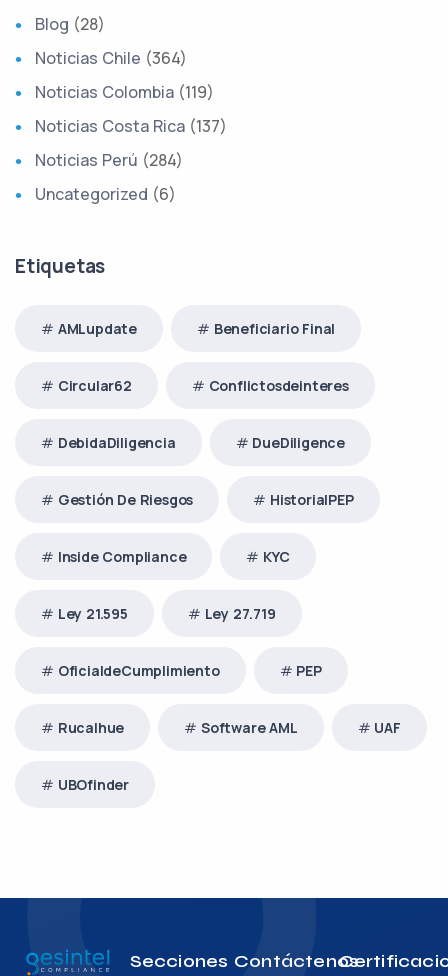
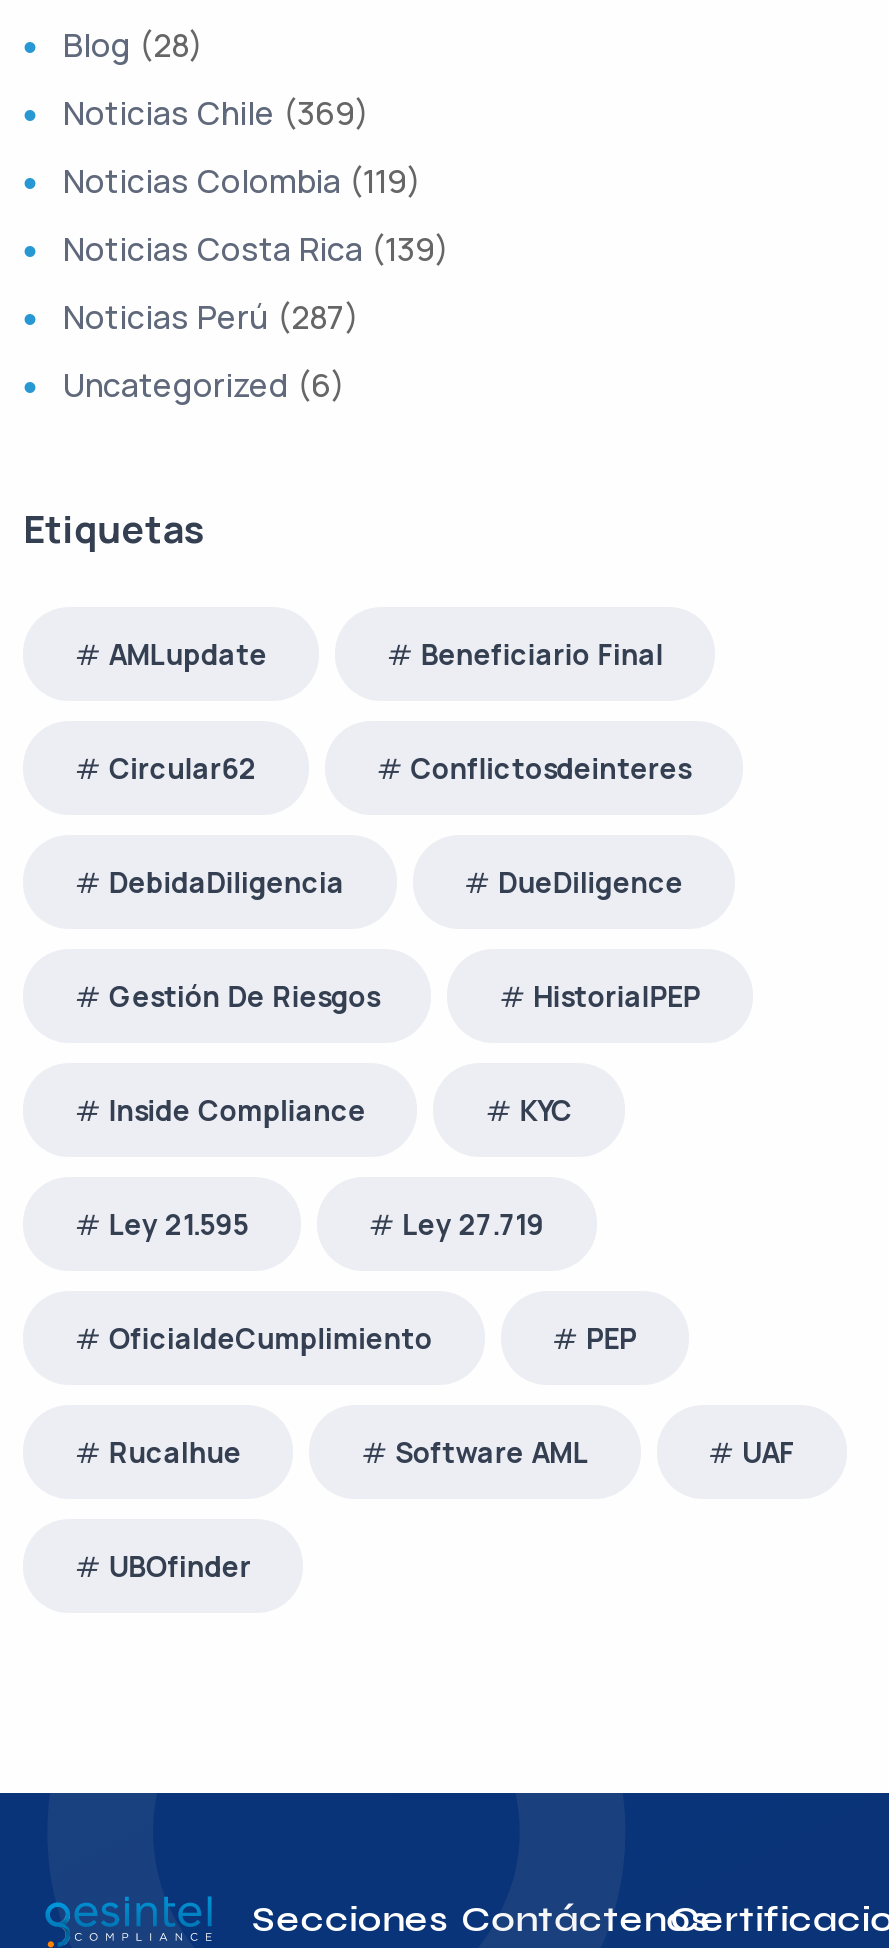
- Noticias Chile (364)
+ Noticias Chile (369)

- Noticias Costa Rica (137)
+ Noticias Costa Rica (139)

- Noticias Perú (284)
+ Noticias Perú (287)
